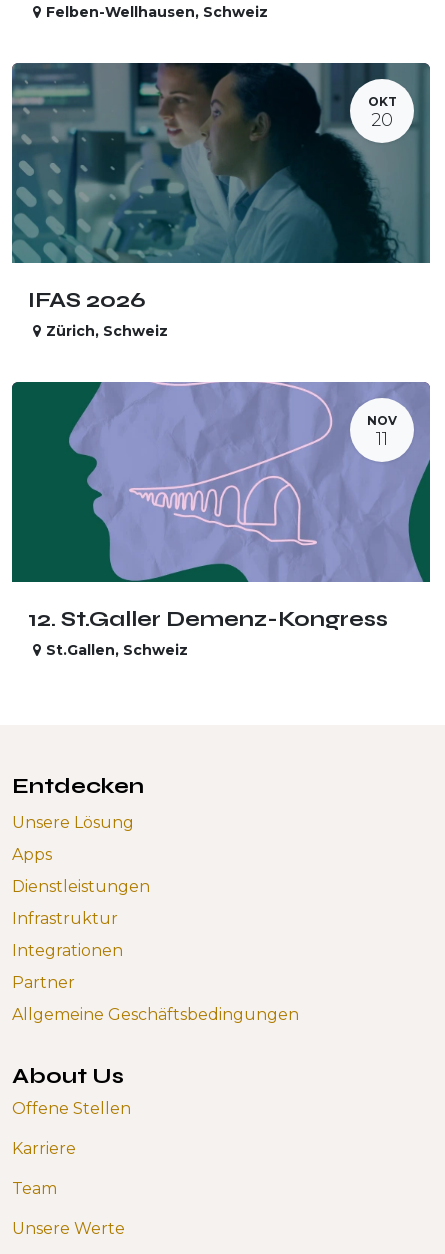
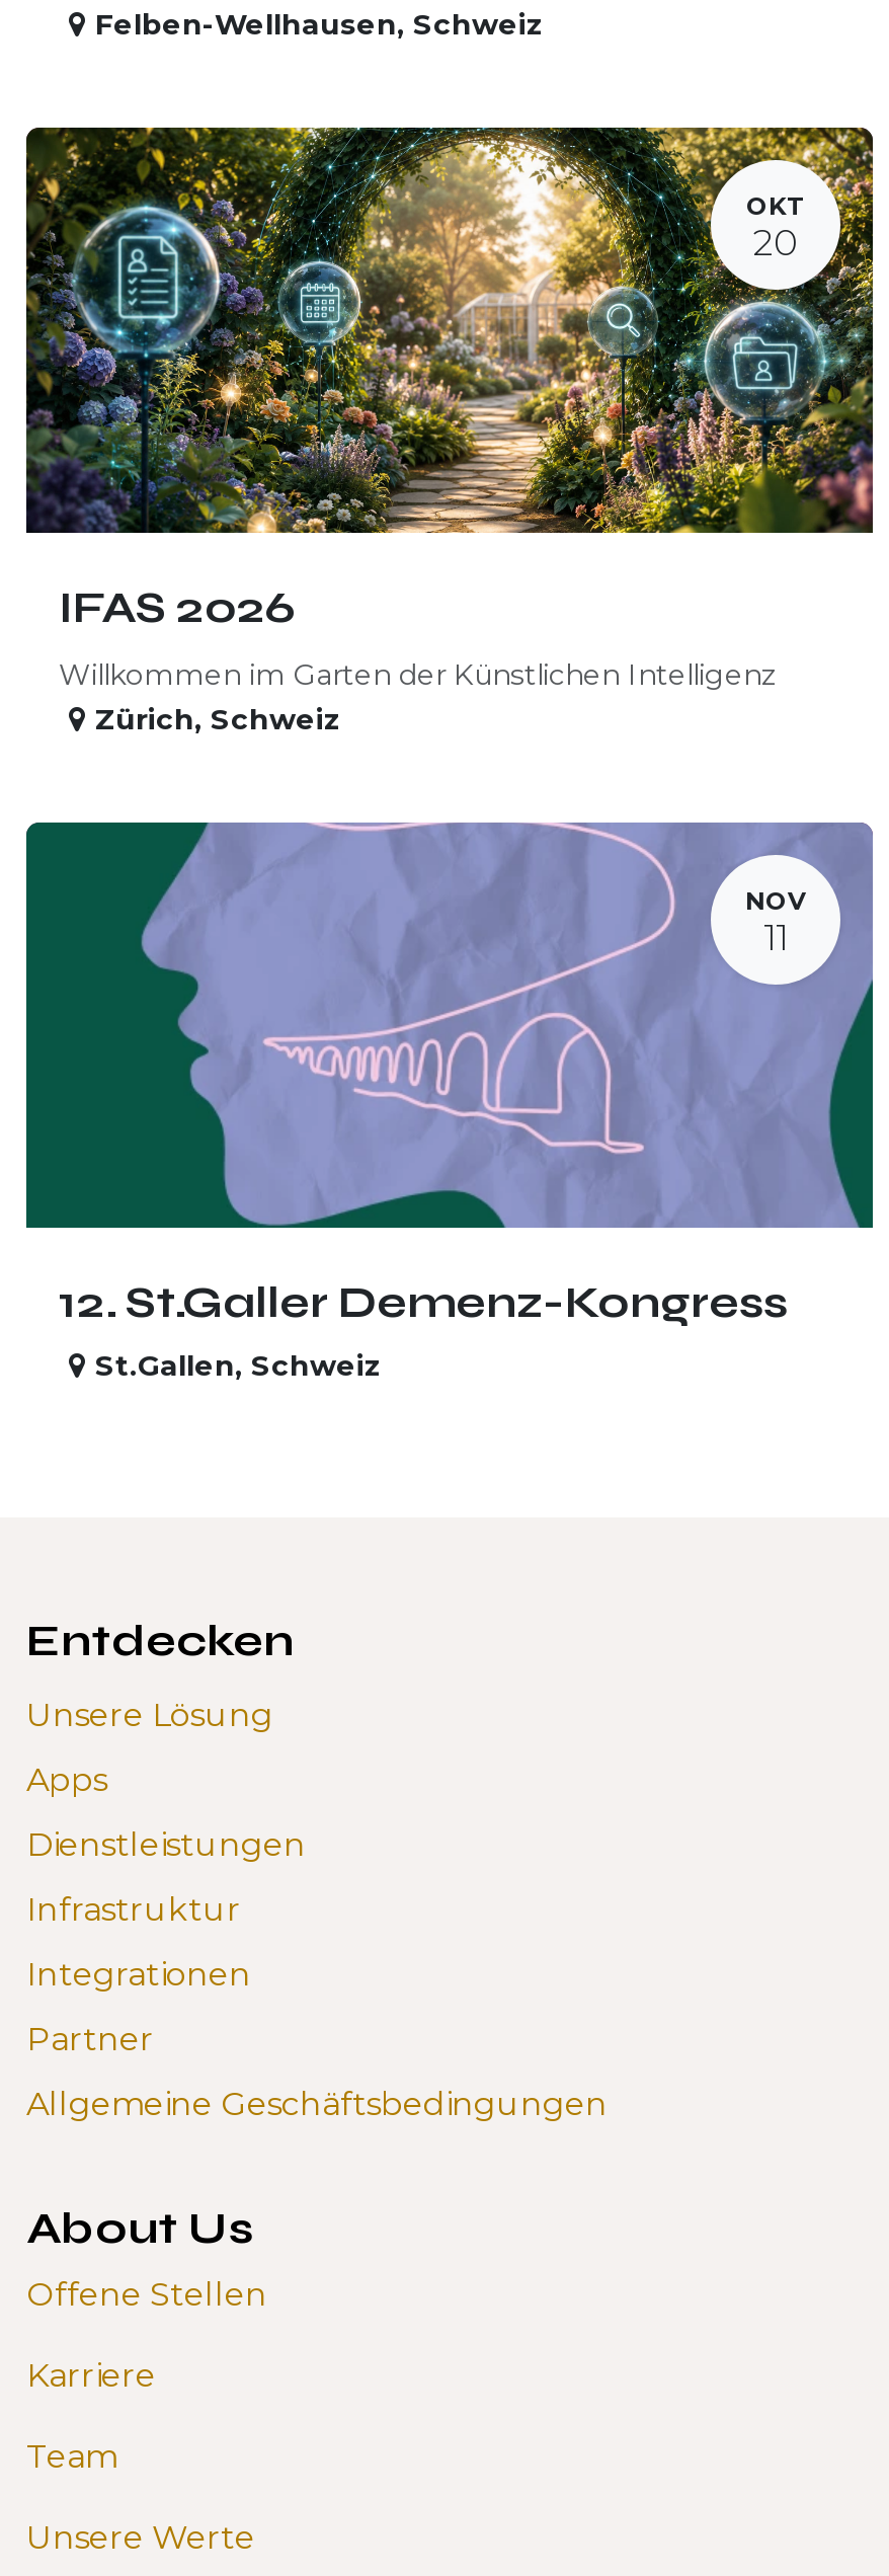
- [image]
+ [image]

+ Willkommen im Garten der Künstlichen Intelligenz
